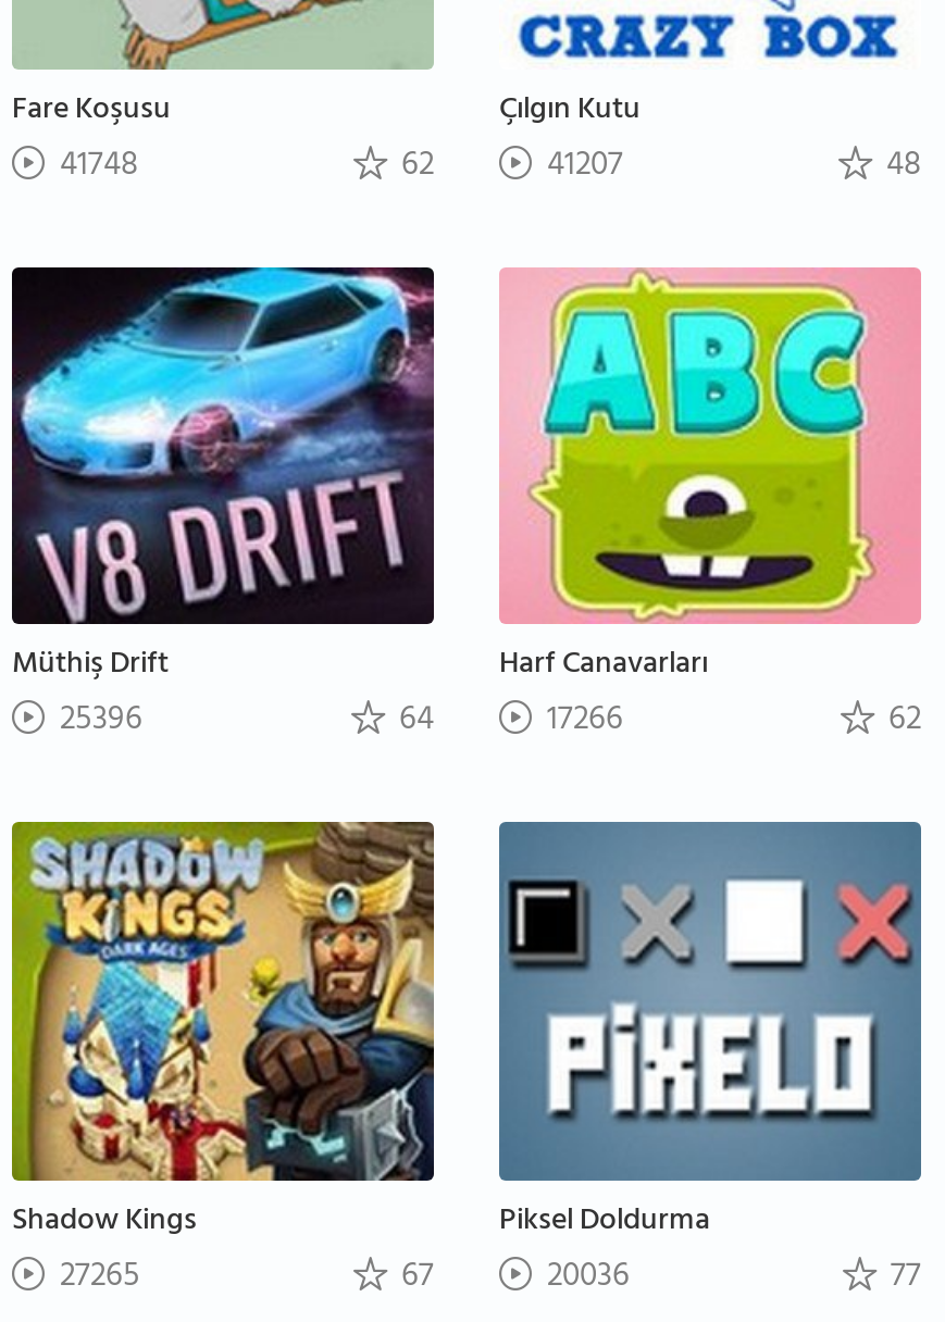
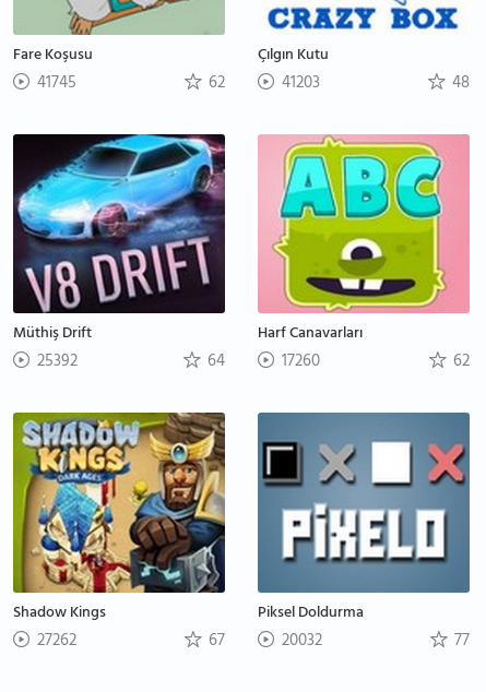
- 41748
+ 41745

- 62 41207
+ 62 41203

- 25396
+ 25392

- 64 17266
+ 64 17260

- 27265
+ 27262

- 67 20036
+ 67 20032
